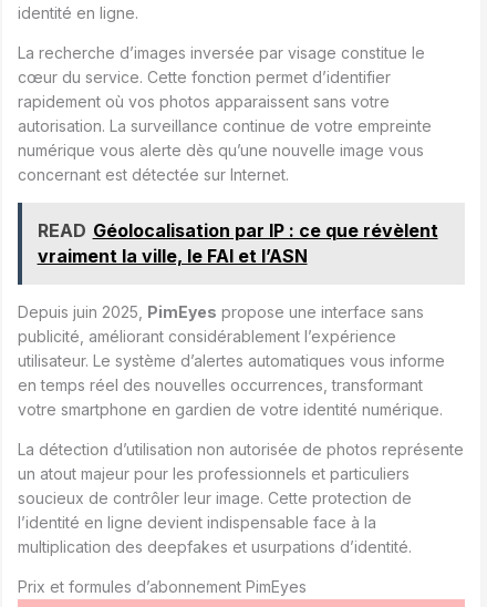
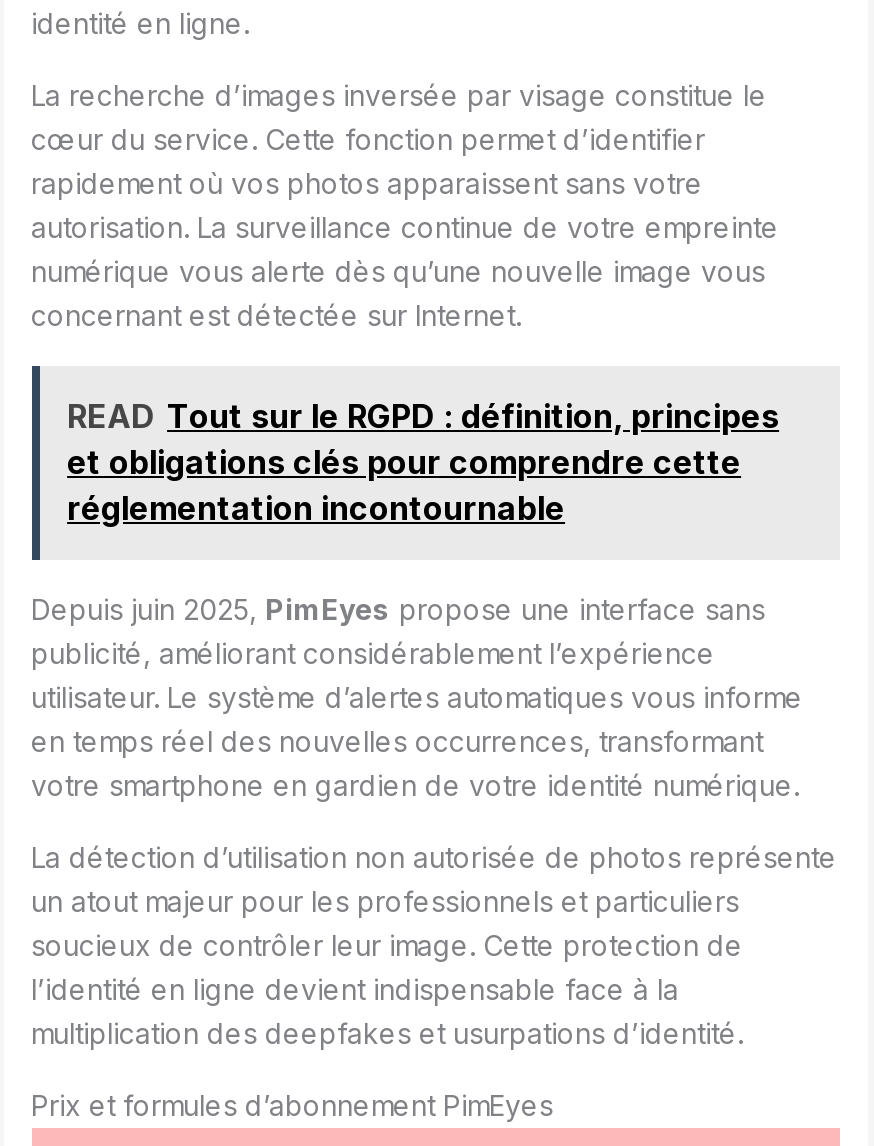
- READ Géolocalisation par IP : ce que révèlent
- vraiment la ville, le FAI et l’ASN
+ READ Tout sur le RGPD : définition, principes
+ et obligations clés pour comprendre cette
+ réglementation incontournable
